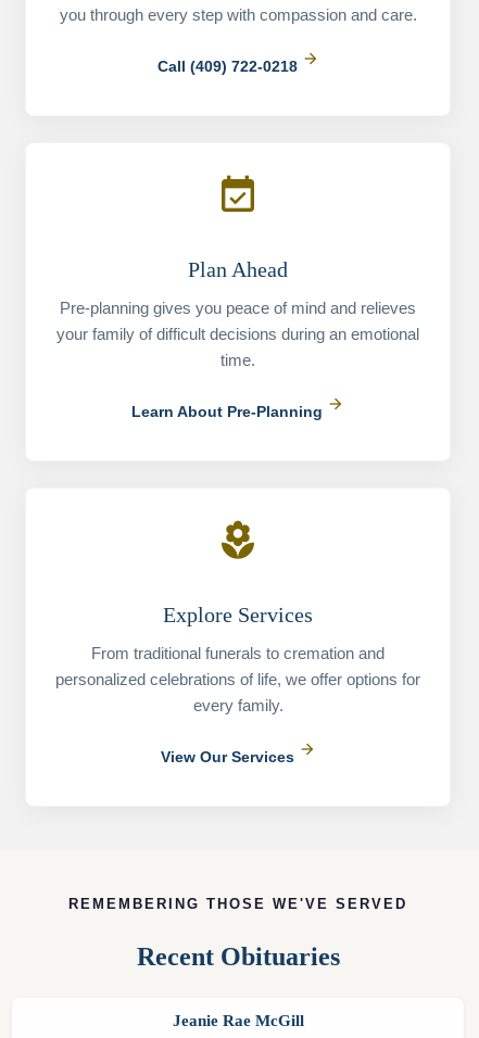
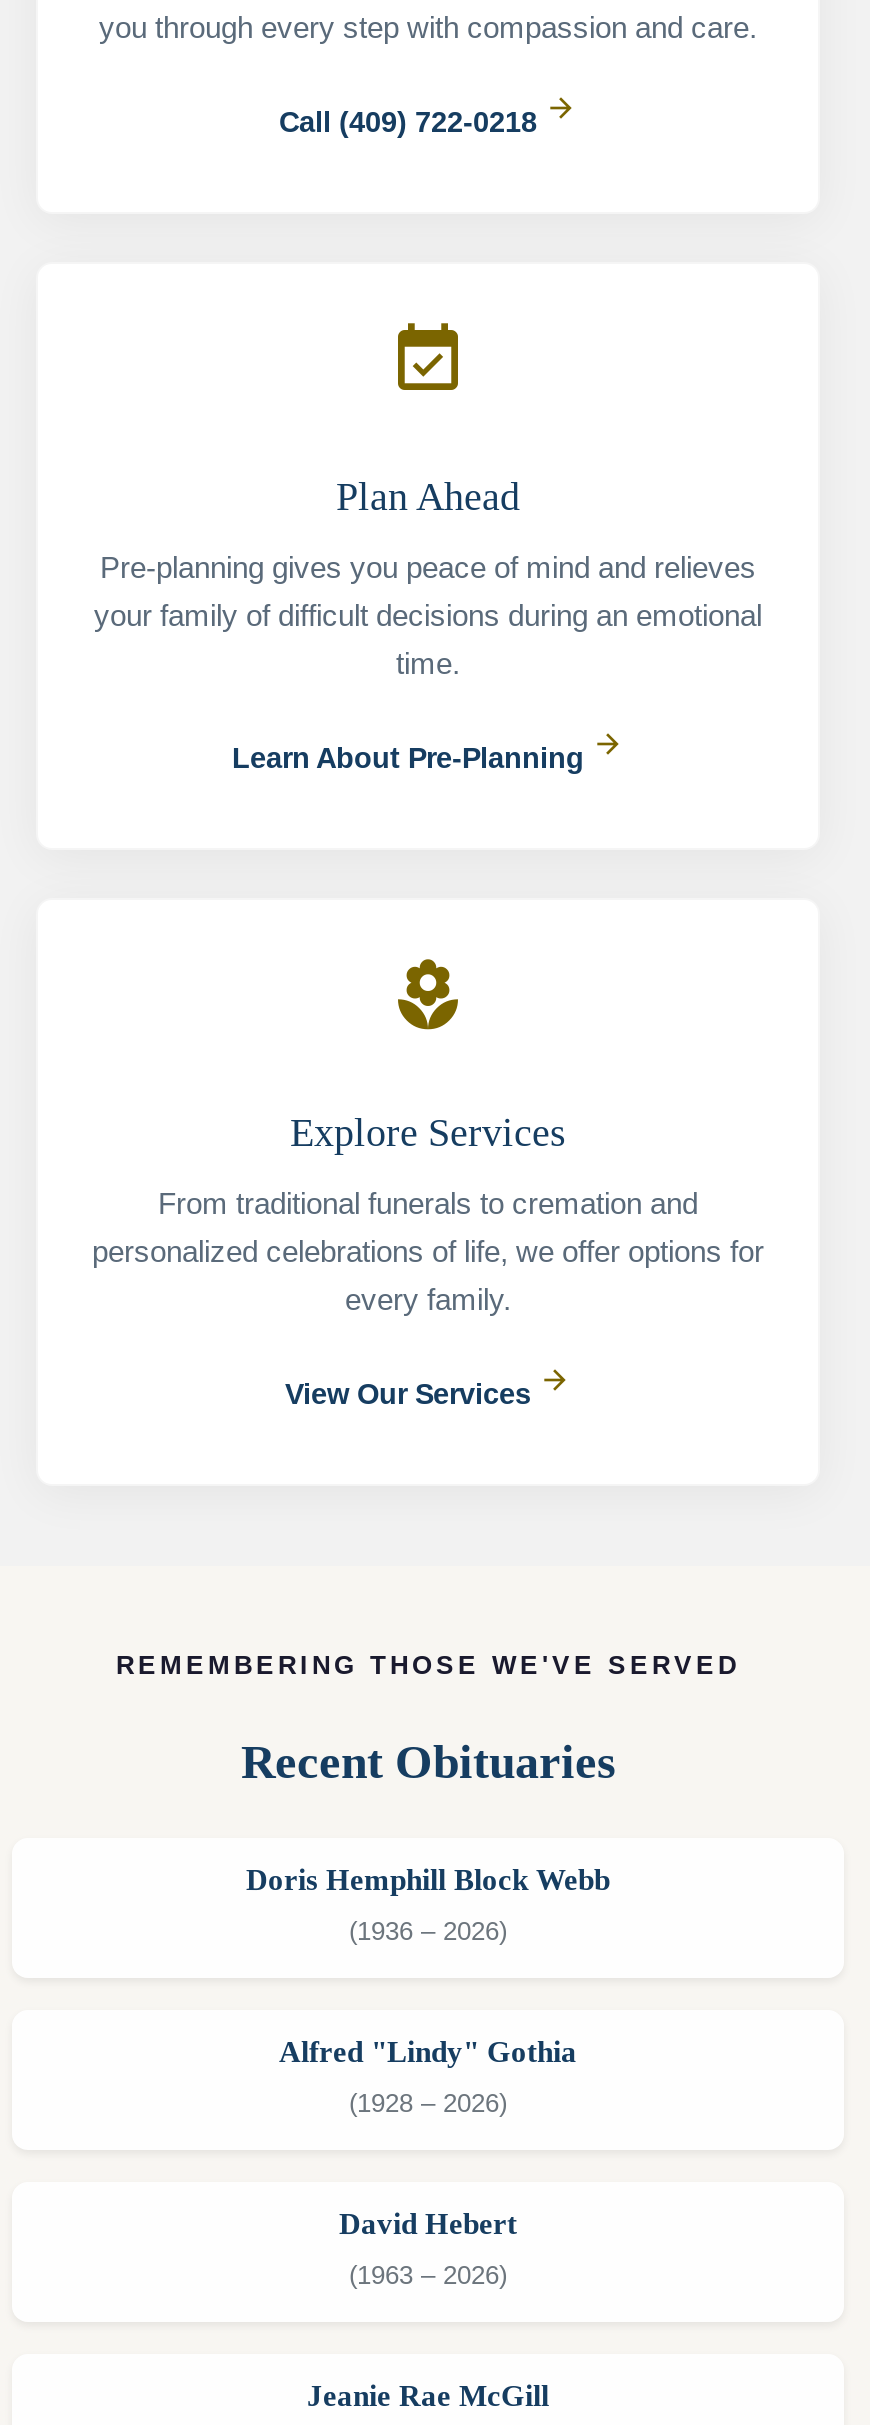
+ Doris Hemphill Block Webb
+ (1936 – 2026)

+ Alfred "Lindy" Gothia
+ (1928 – 2026)

+ David Hebert
+ (1963 – 2026)
